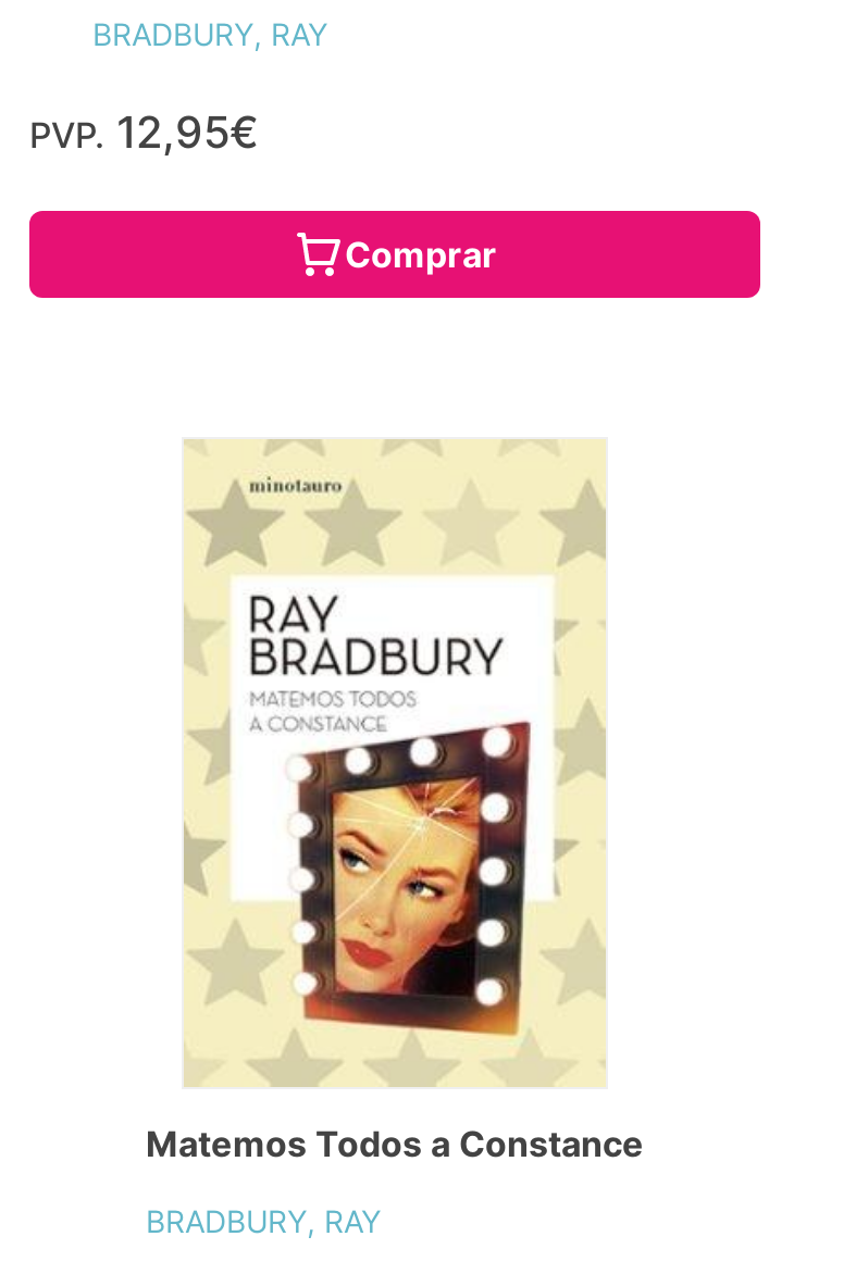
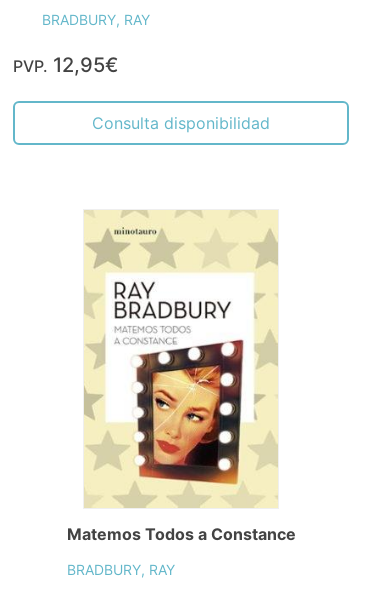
- Comprar
+ Consulta disponibilidad
